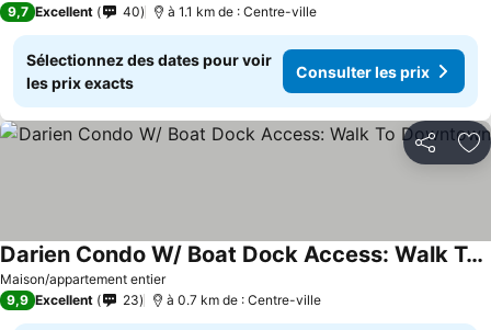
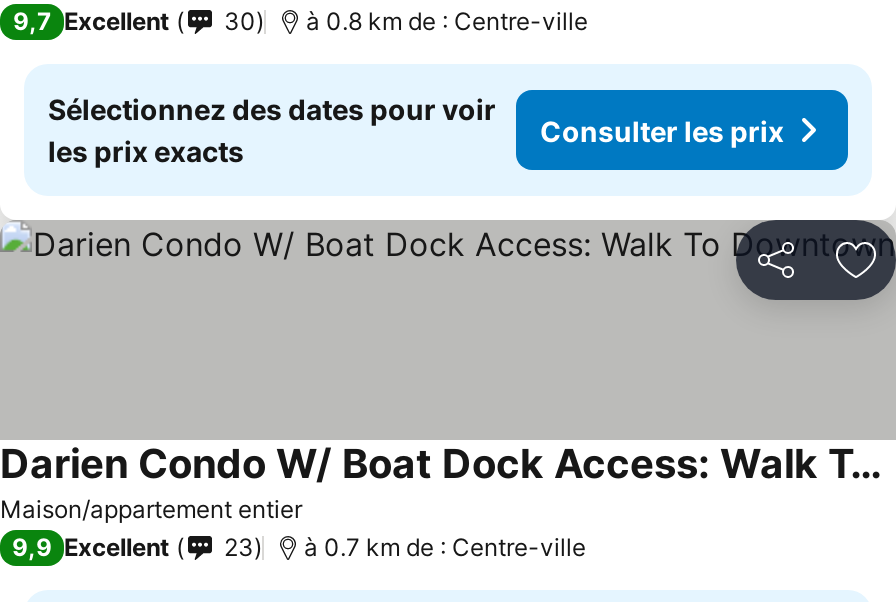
- 40
+ 30

- à 1.1 km de : Centre-ville
+ à 0.8 km de : Centre-ville
